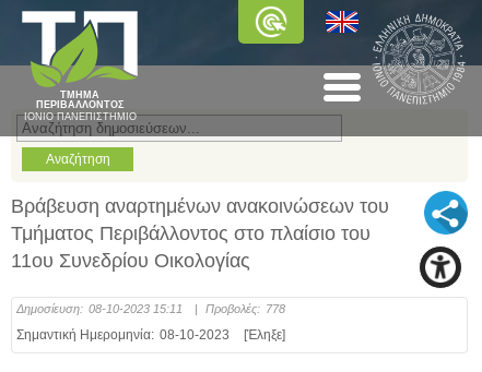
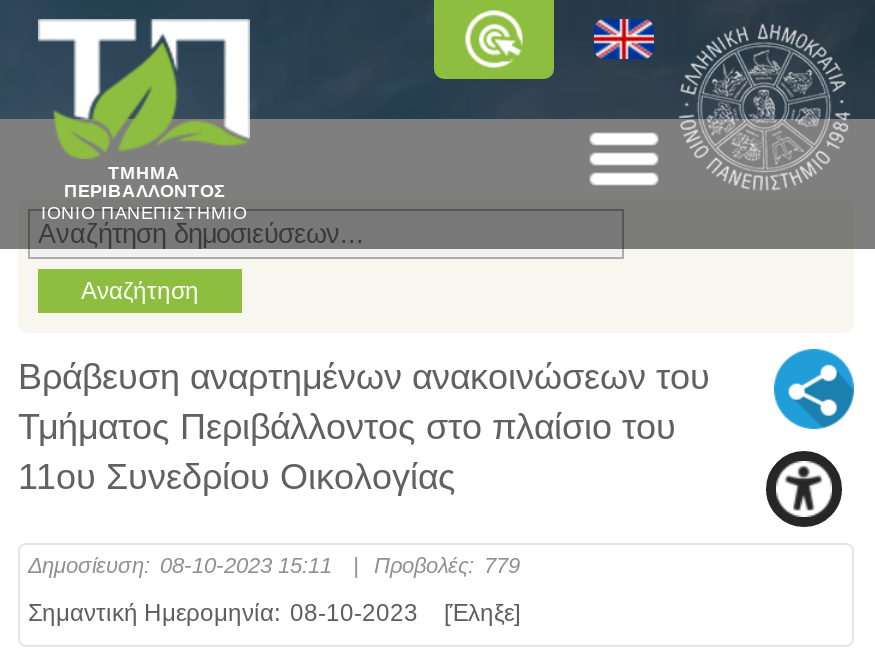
- Προβολές: 778
+ Προβολές: 779
